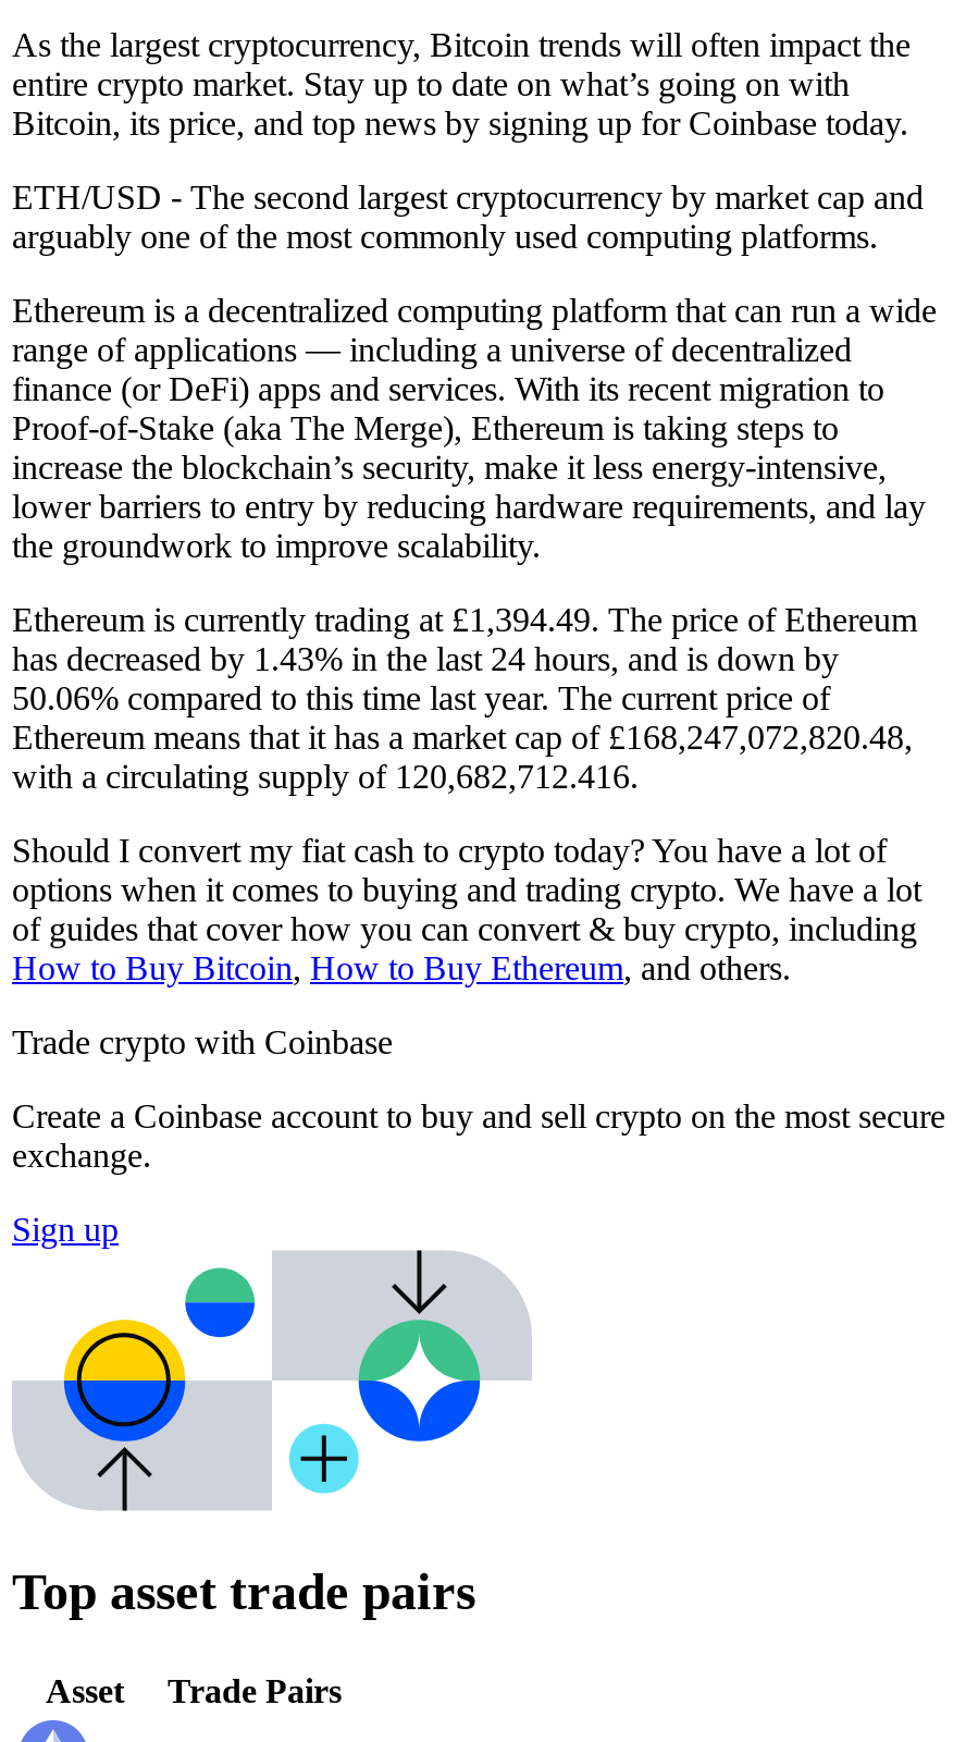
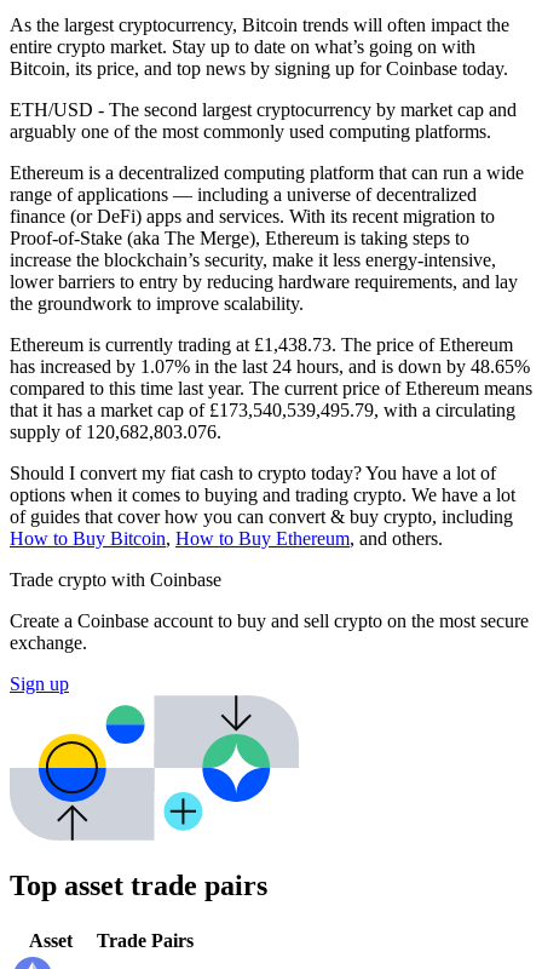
- Ethereum is currently trading at £1,394.49. The price of Ethereum
- has decreased by 1.43% in the last 24 hours, and is down by
- 50.06% compared to this time last year. The current price of
- Ethereum means that it has a market cap of £168,247,072,820.48,
- with a circulating supply of 120,682,712.416.
+ Ethereum is currently trading at £1,438.73. The price of Ethereum
+ has increased by 1.07% in the last 24 hours, and is down by 48.65%
+ compared to this time last year. The current price of Ethereum means
+ that it has a market cap of £173,540,539,495.79, with a circulating
+ supply of 120,682,803.076.
